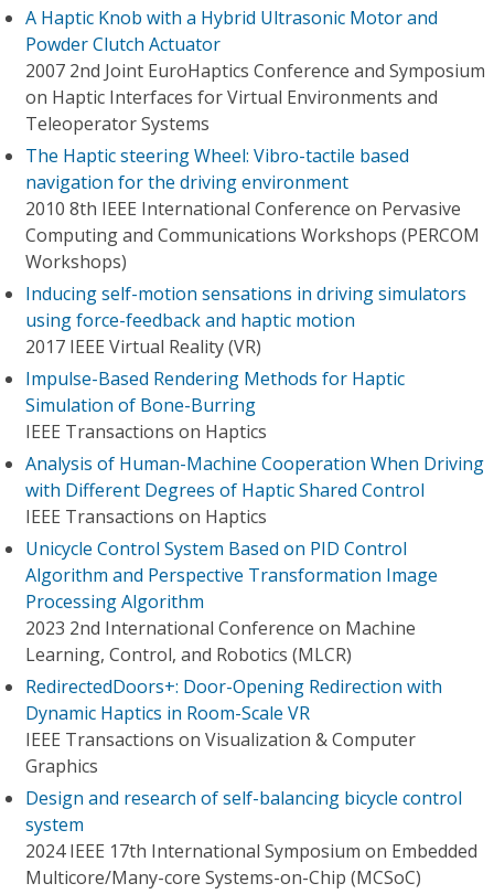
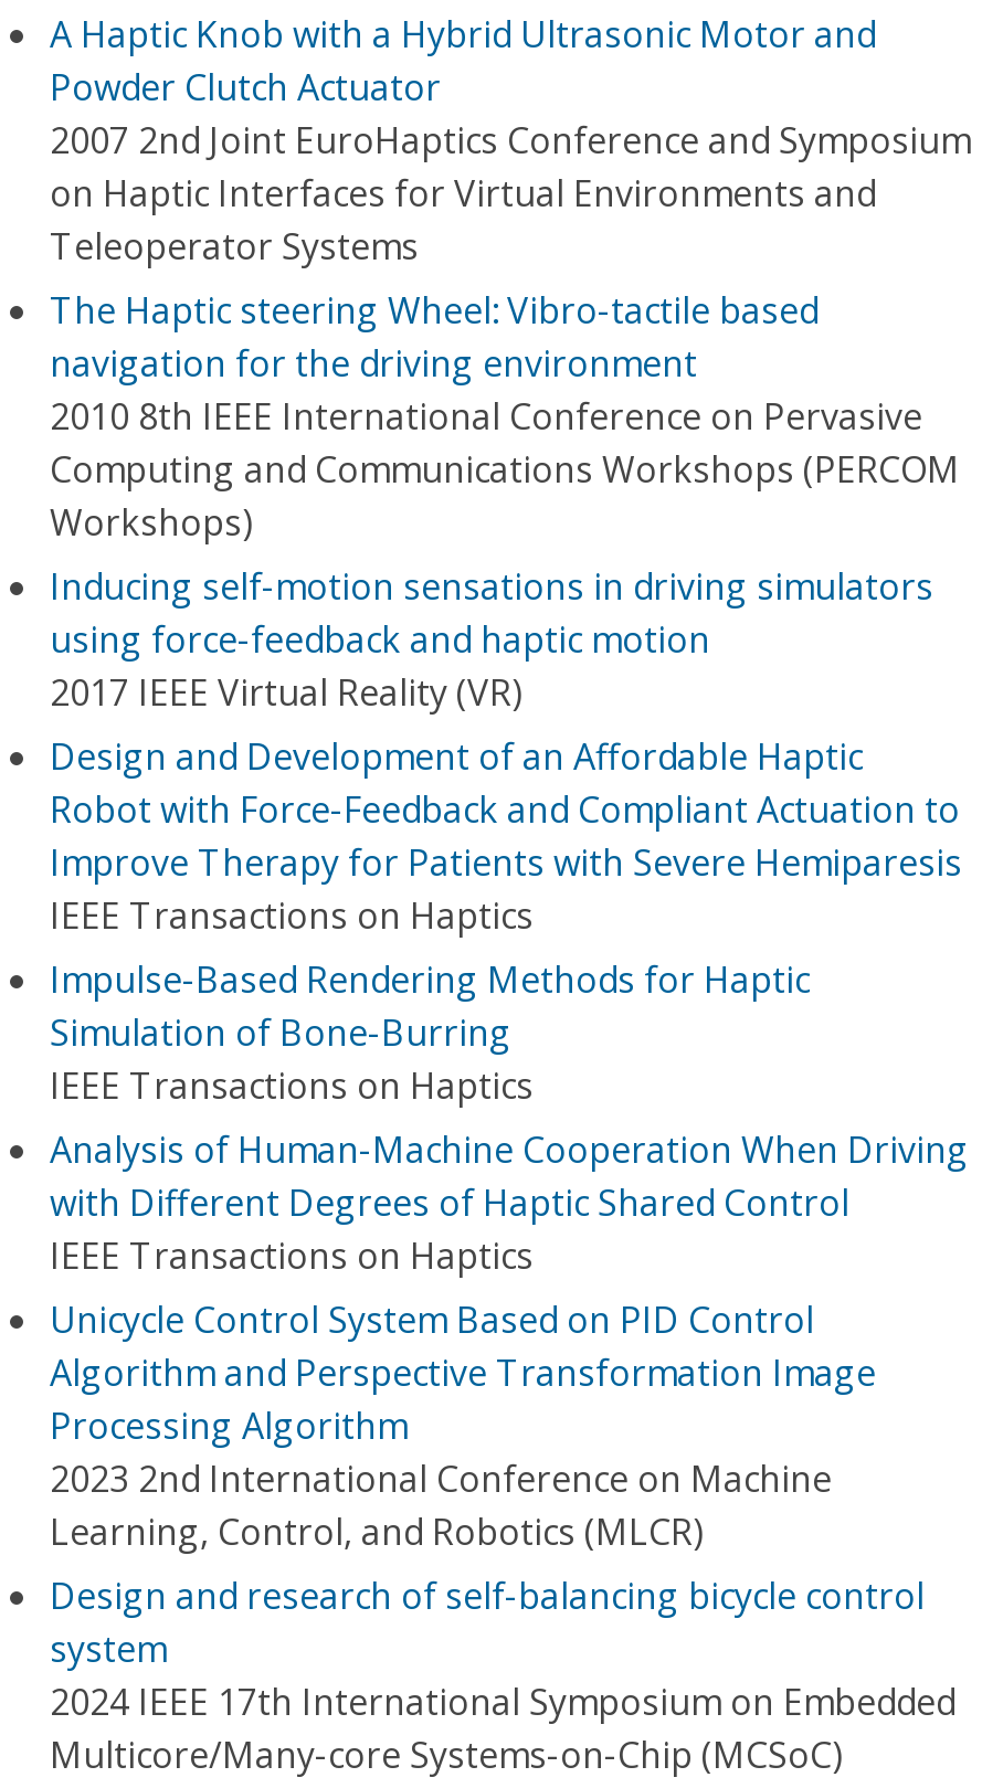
+ Design and Development of an Affordable Haptic
+ Robot with Force-Feedback and Compliant Actuation to
+ Improve Therapy for Patients with Severe Hemiparesis
+ IEEE Transactions on Haptics

moved down: Impulse-Based Rendering Methods for Haptic | Simulation of Bone-Burring | IEEE Transactions on Haptics | ... | 2023 2nd International Conference on Machine | Learning, Control, and Robotics (MLCR)

- RedirectedDoors+: Door-Opening Redirection with
- Dynamic Haptics in Room-Scale VR
- IEEE Transactions on Visualization & Computer
- Graphics
